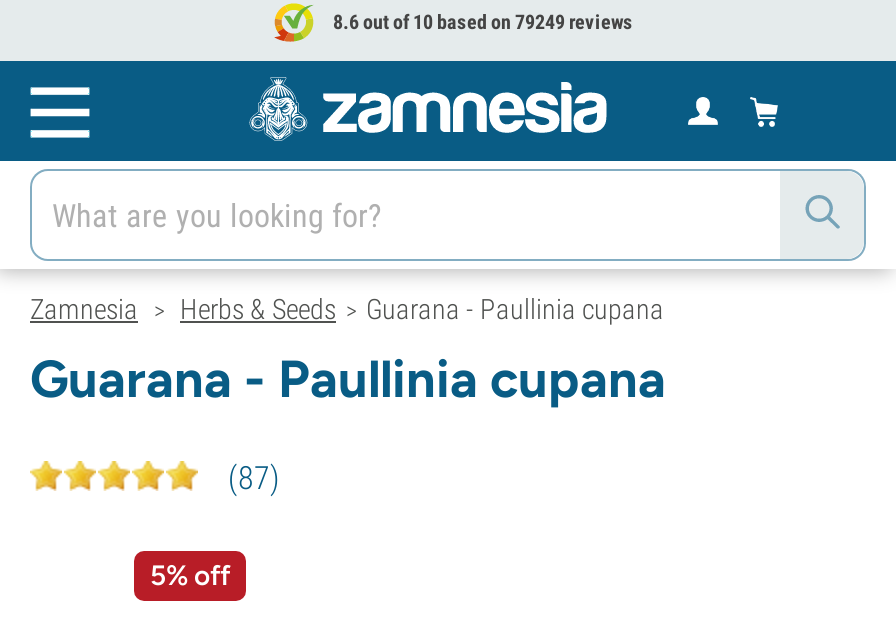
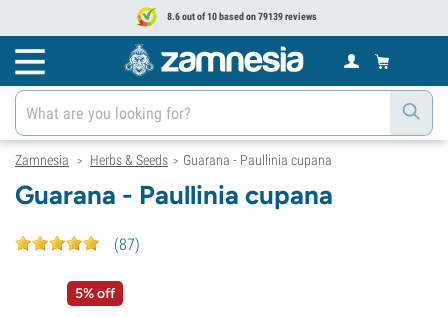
- 8.6 out of 10 based on 79249 reviews
+ 8.6 out of 10 based on 79139 reviews
